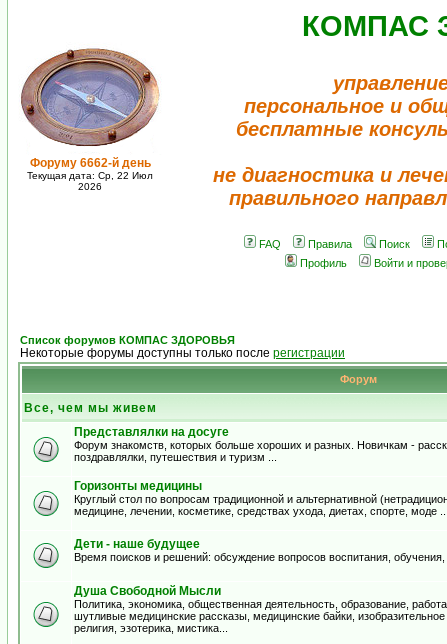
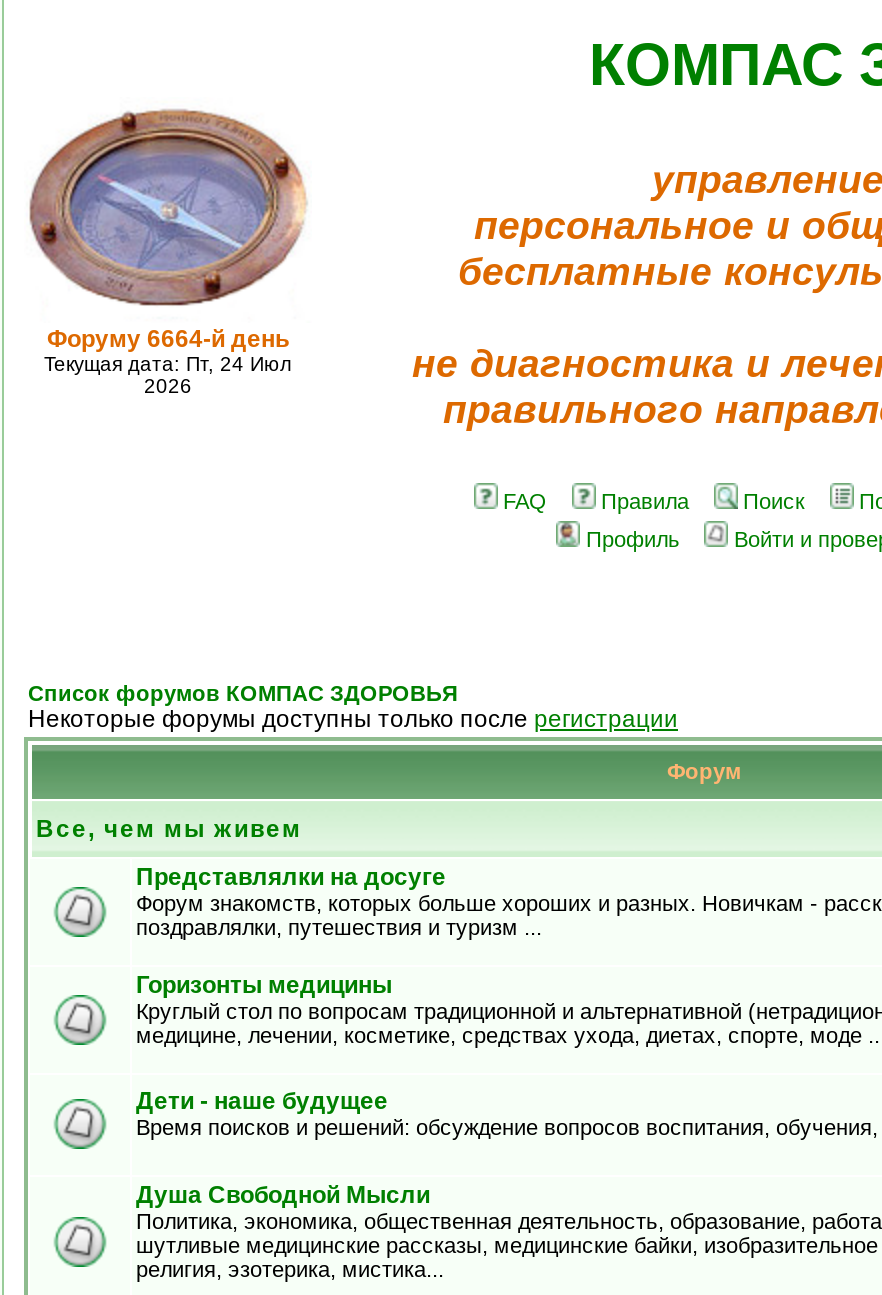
- Форуму 6662-й день
+ Форуму 6664-й день

- Текущая дата: Ср, 22 Июл
+ Текущая дата: Пт, 24 Июл
